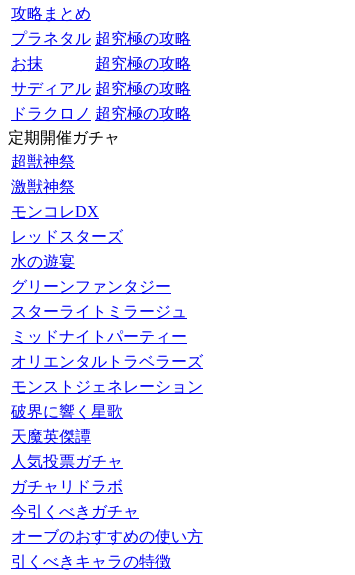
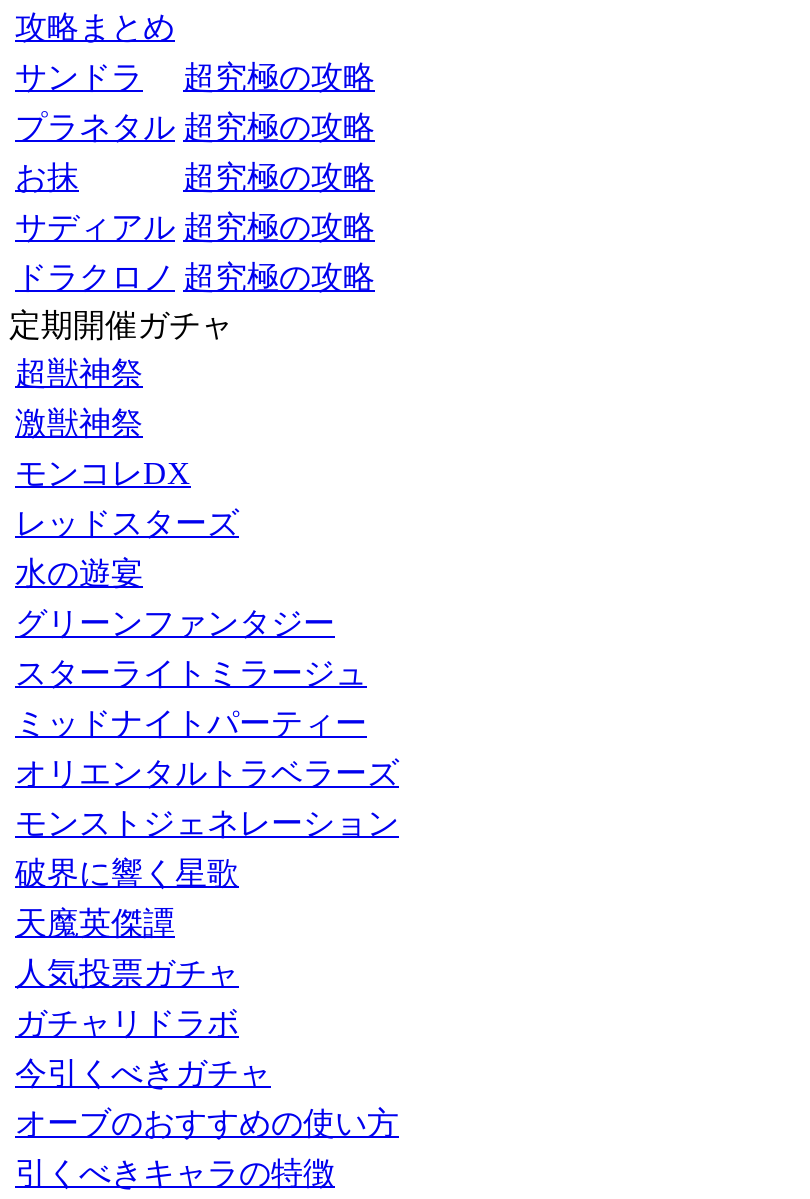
+ サンドラ
+ 超究極の攻略
